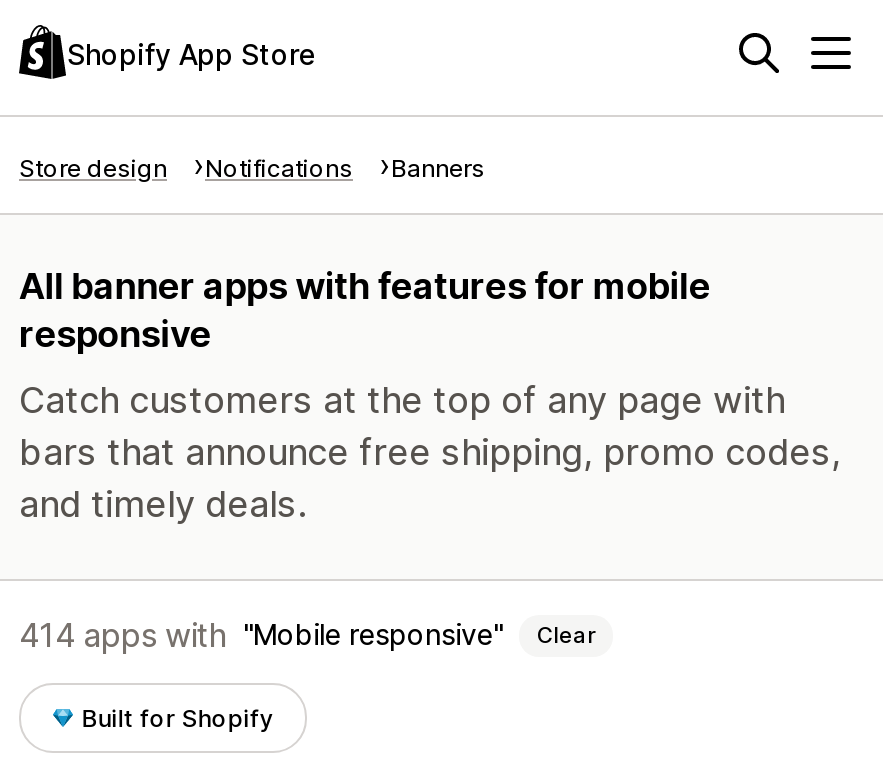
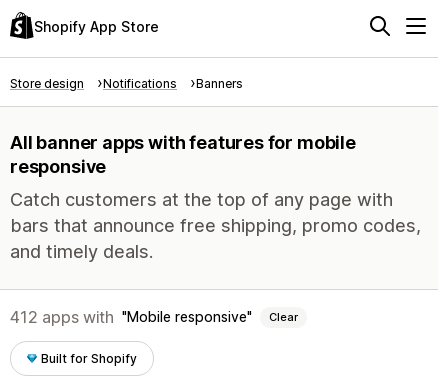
- 414 apps with Mobile responsive Clear
+ 412 apps with Mobile responsive Clear
